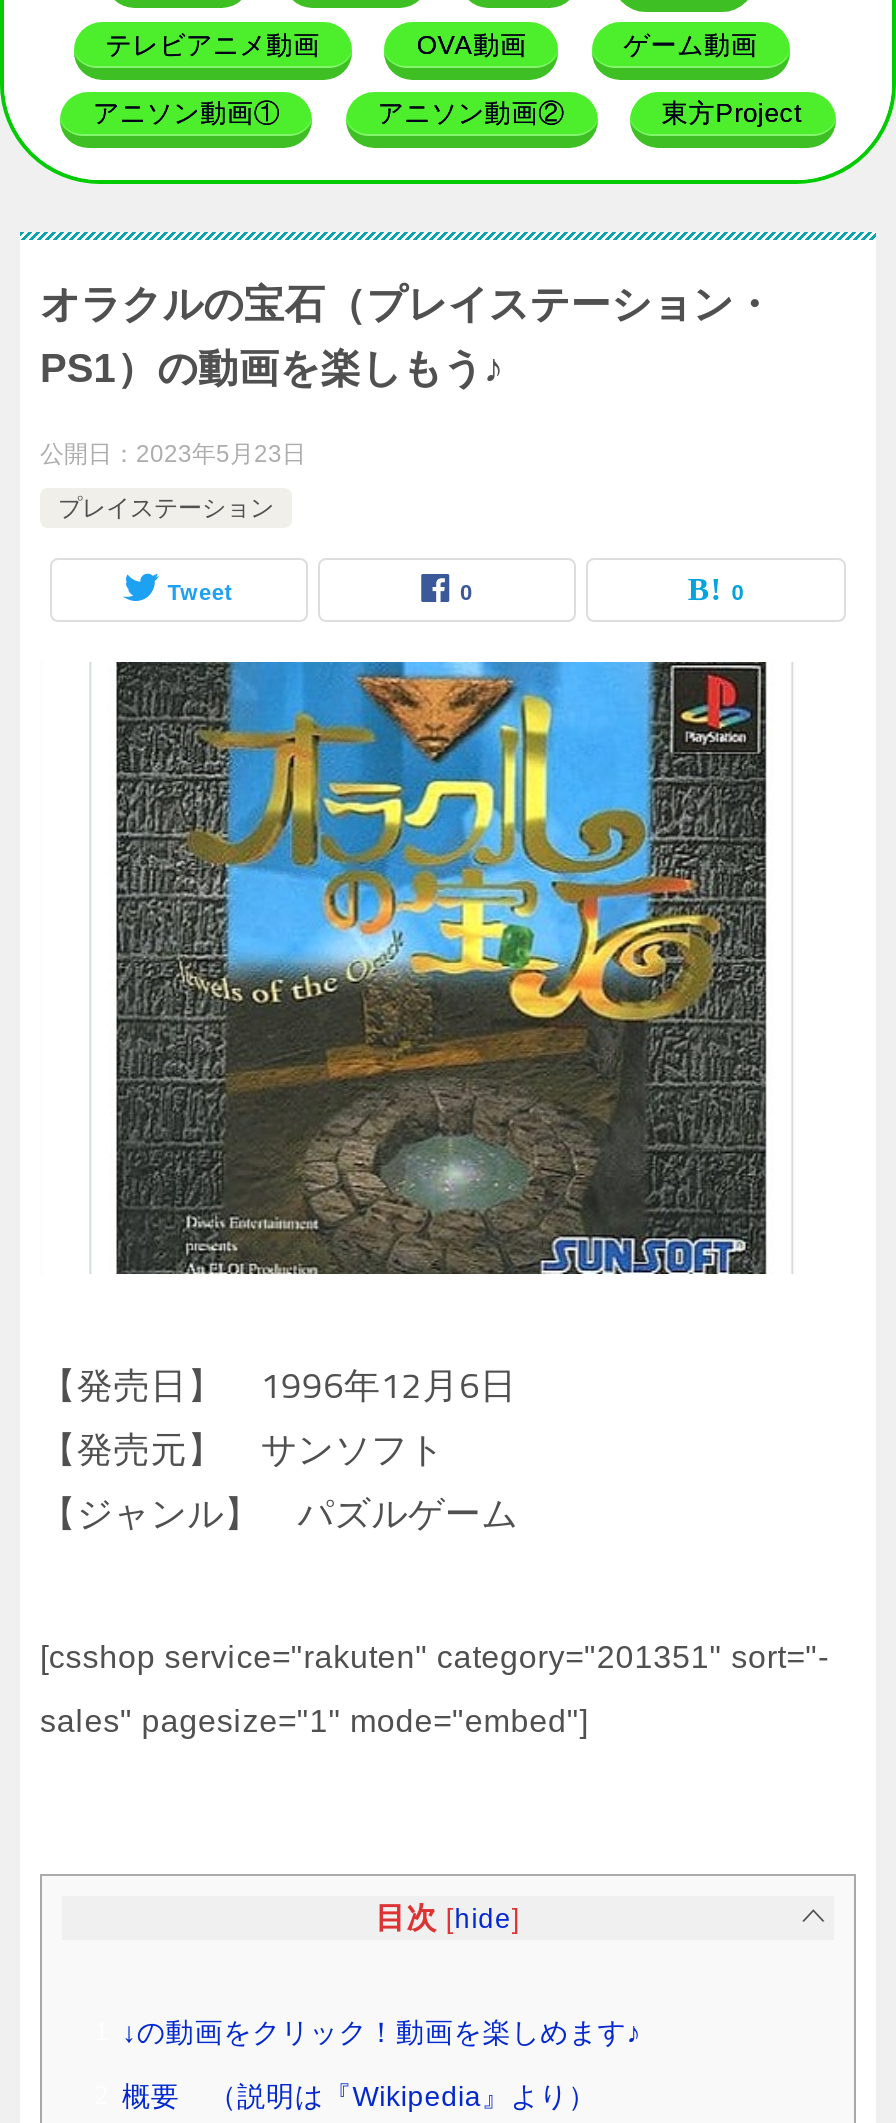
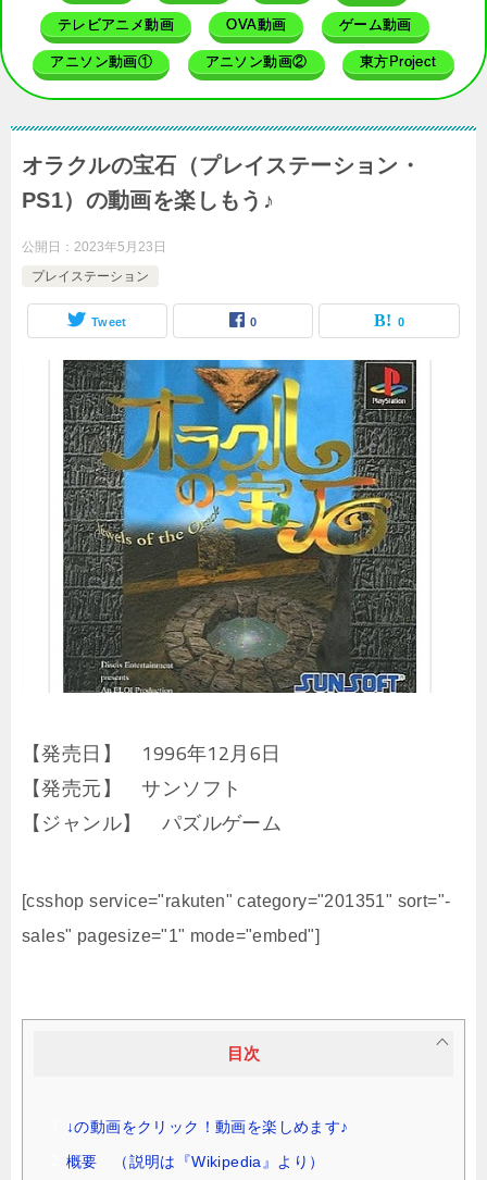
- 目次 [hide]
+ 目次
